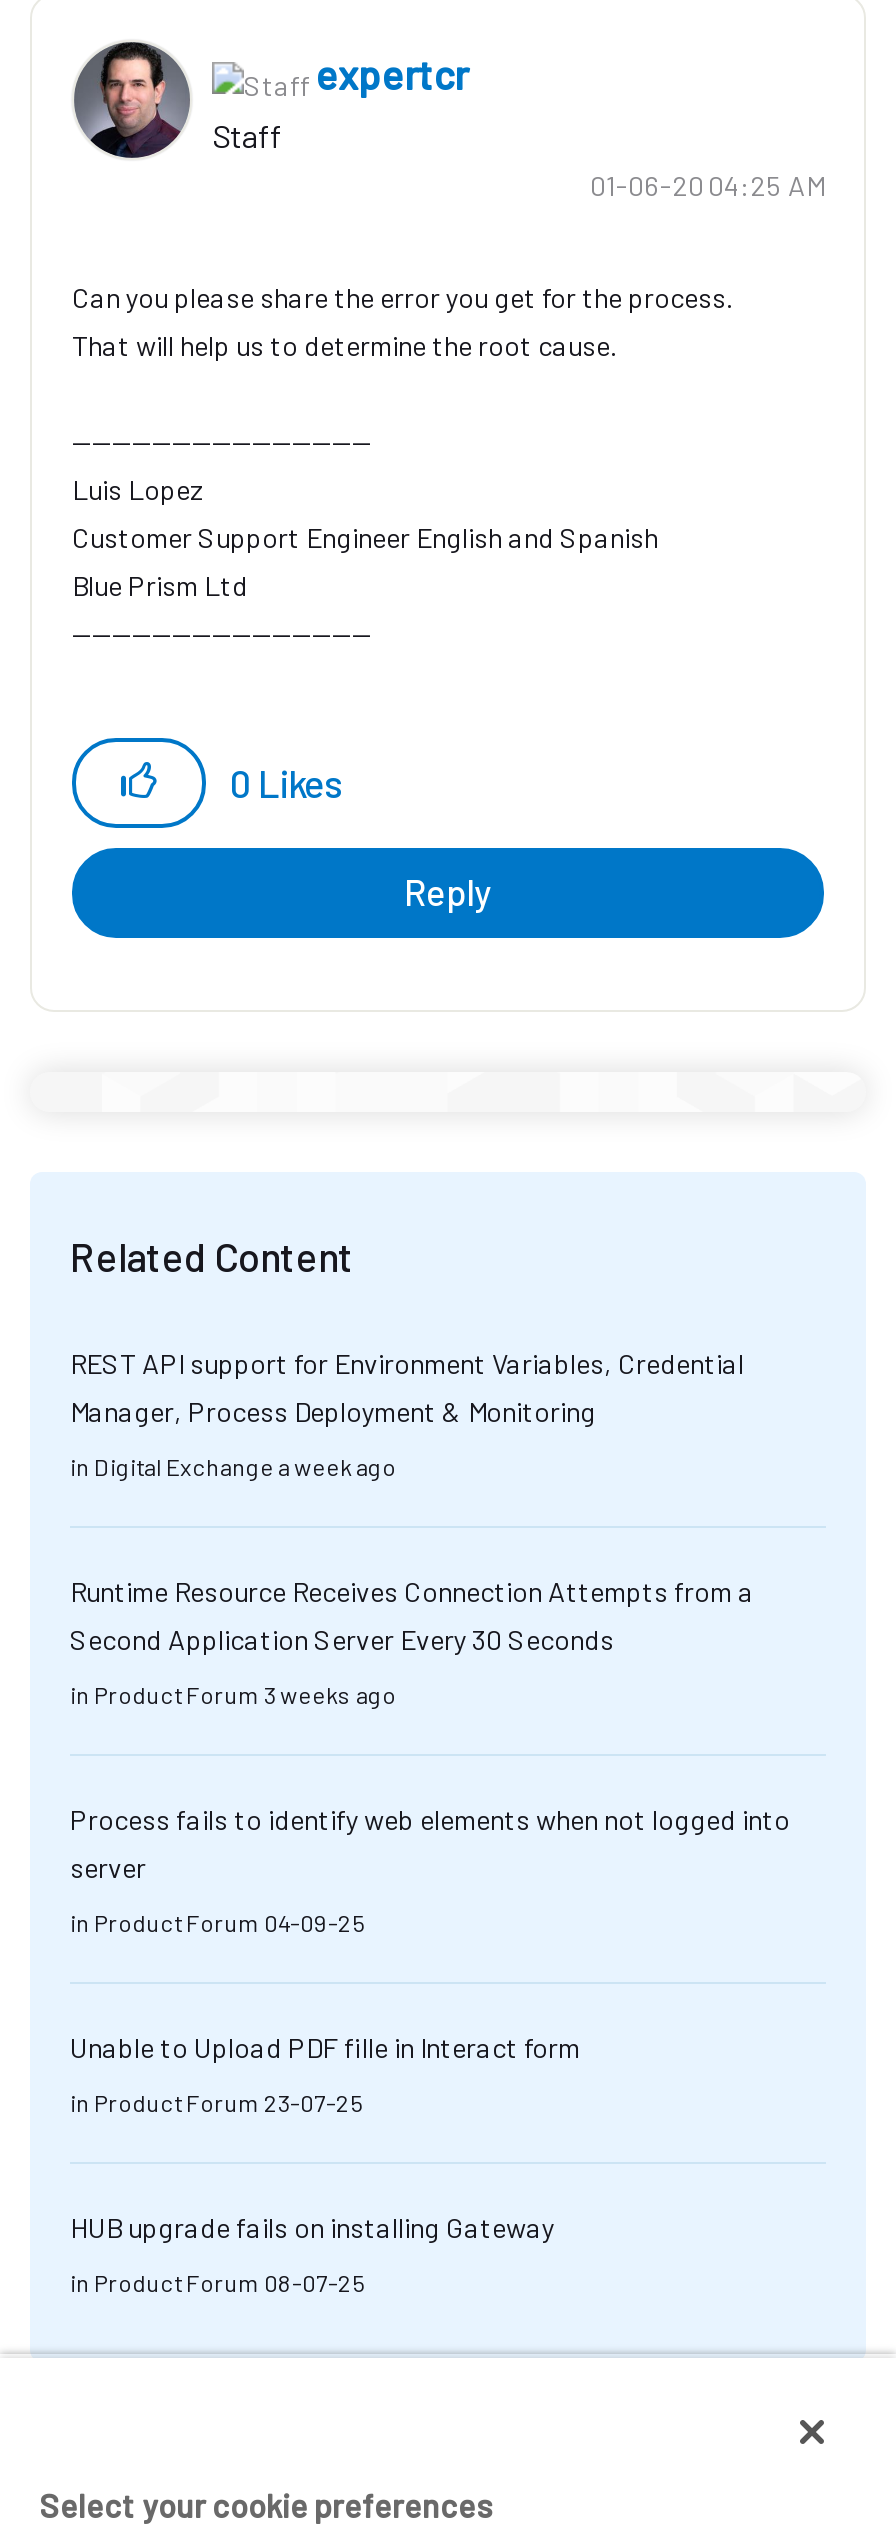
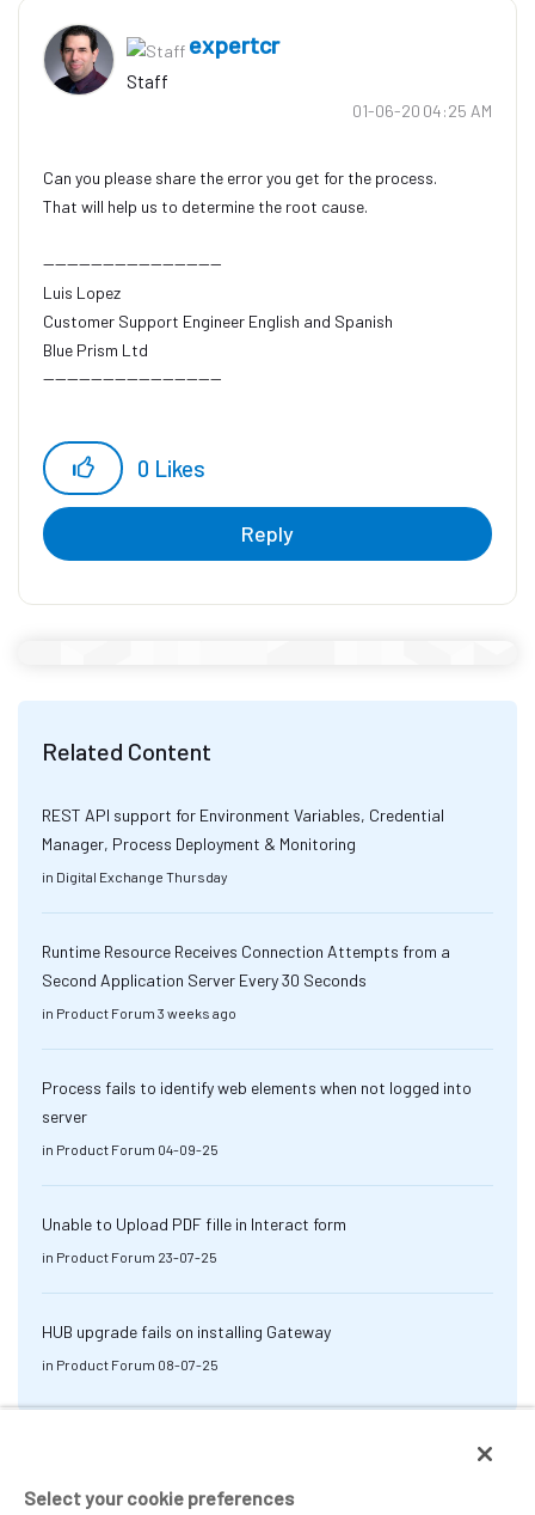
- in Digital Exchange a week ago
+ in Digital Exchange Thursday
